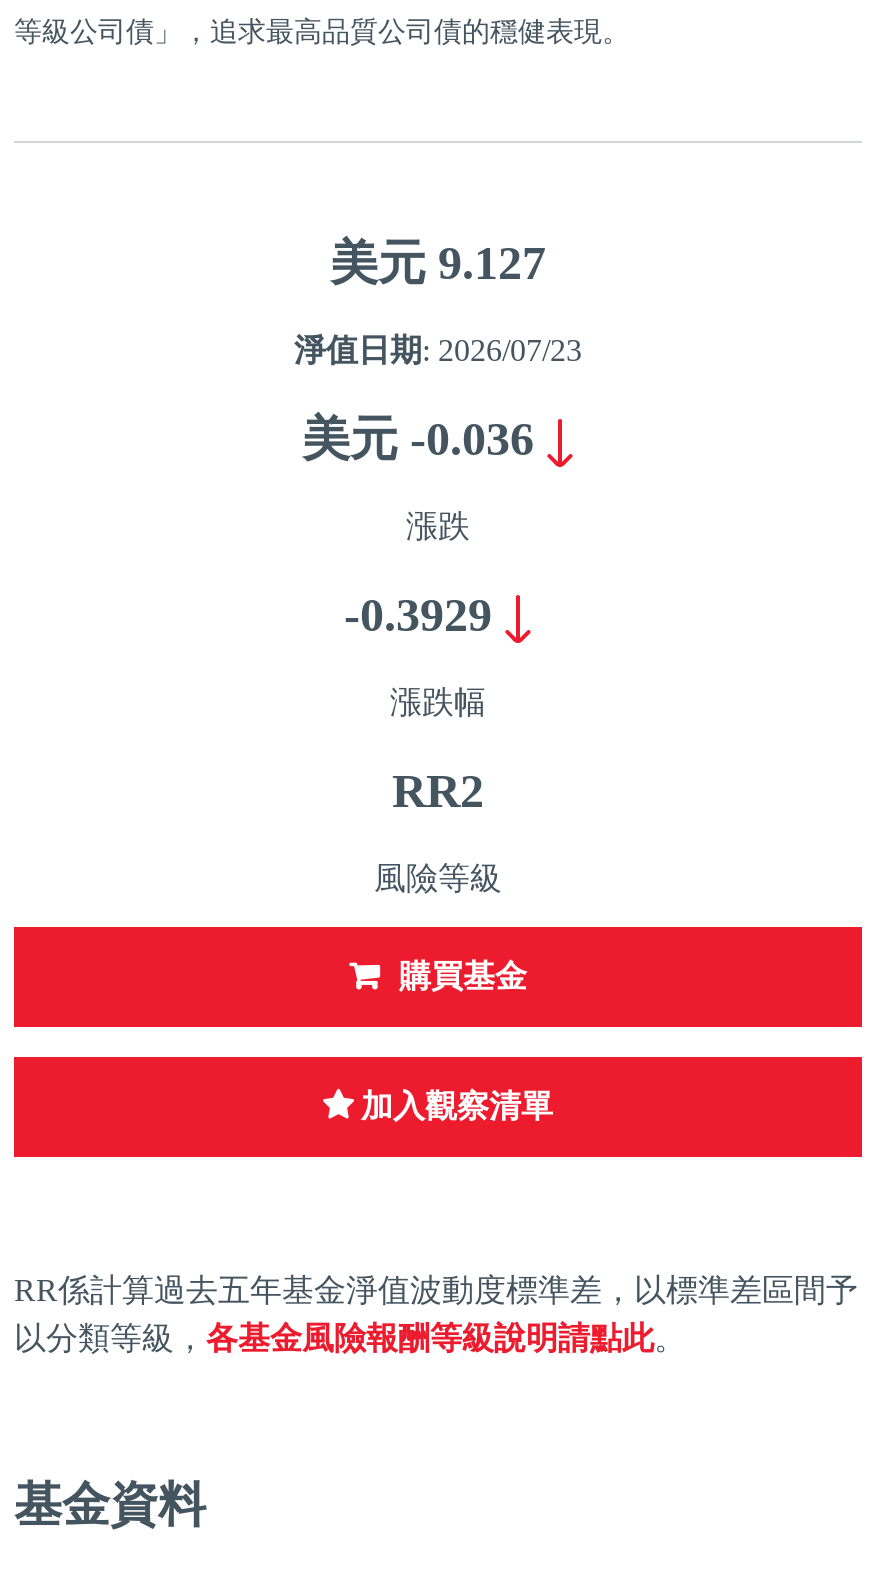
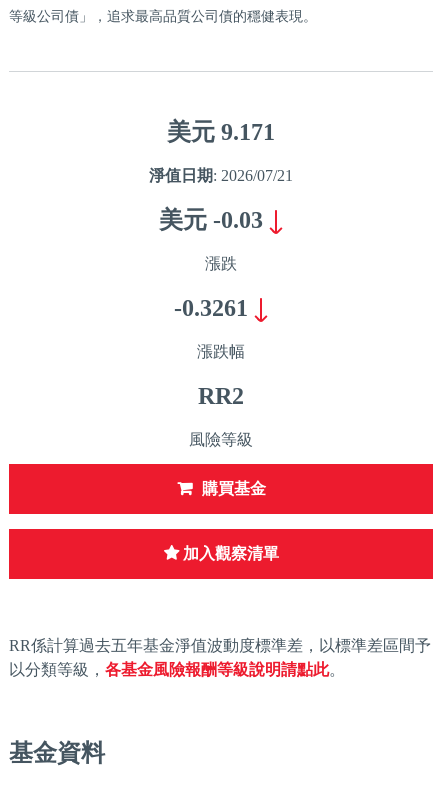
- 美元9.127
+ 美元9.171

- 淨值日期: 2026/07/23
+ 淨值日期: 2026/07/21

- 美元-0.036
+ 美元-0.03

- -0.3929
+ -0.3261
